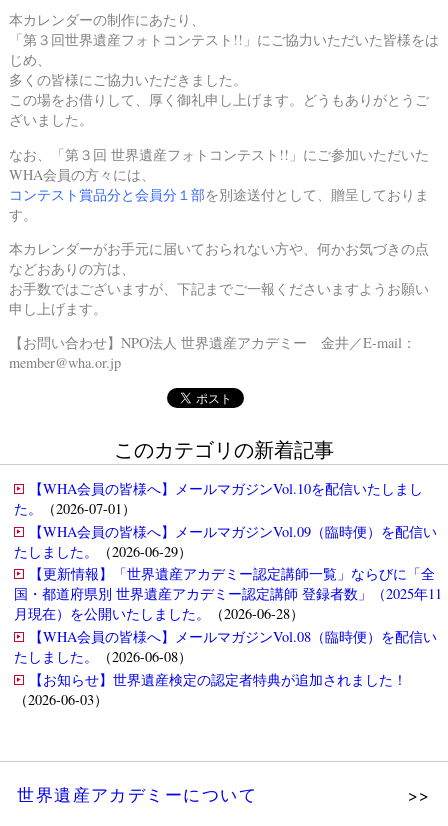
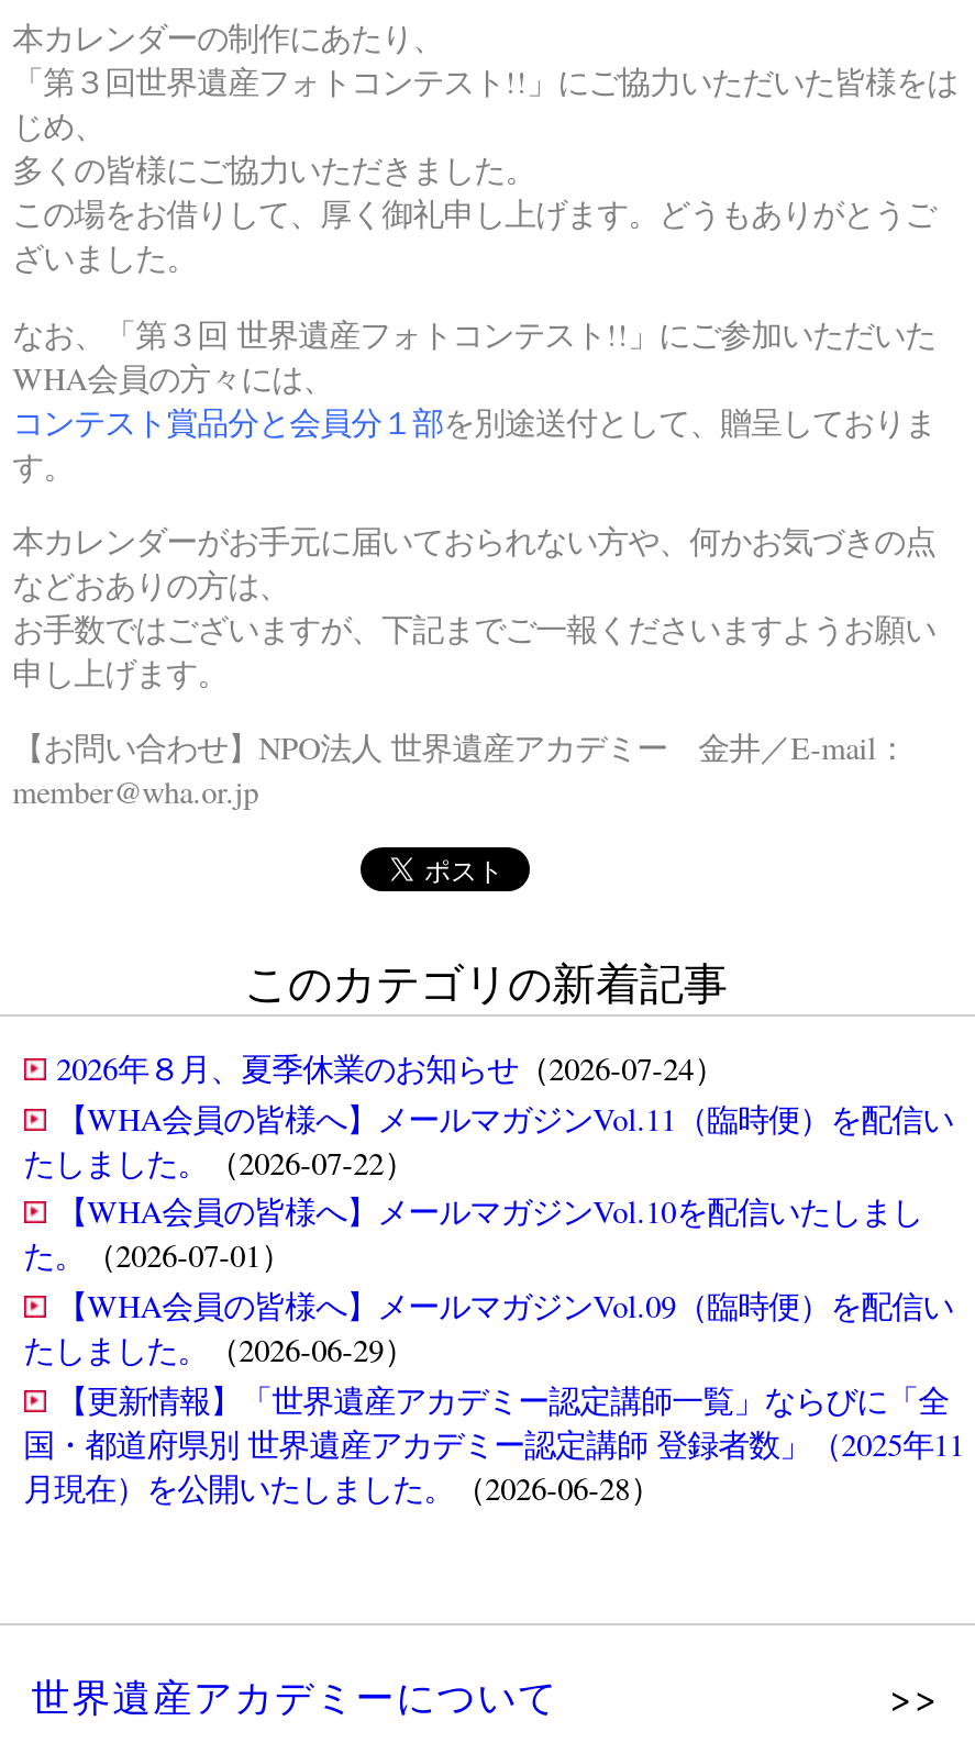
+ 2026年８月、夏季休業のお知らせ（2026-07-24）
+ 【WHA会員の皆様へ】メールマガジンVol.11（臨時便）を配信い
+ たしました。（2026-07-22）

moved down: 【WHA会員の皆様へ】メールマガジンVol.10を配信いたしまし | た。（2026-07-01） | 【WHA会員の皆様へ】メールマガジンVol.09（臨時便）を配信い | たしました。（2026-06-29） | 【更新情報】「世界遺産アカデミー認定講師一覧」ならびに「全 | 国・都道府県別 世界遺産アカデミー認定講師 登録者数」（2025年11 | 月現在）を公開いたしました。（2026-06-28）

- 【WHA会員の皆様へ】メールマガジンVol.08（臨時便）を配信い
- たしました。（2026-06-08）
- 【お知らせ】世界遺産検定の認定者特典が追加されました！
- （2026-06-03）
